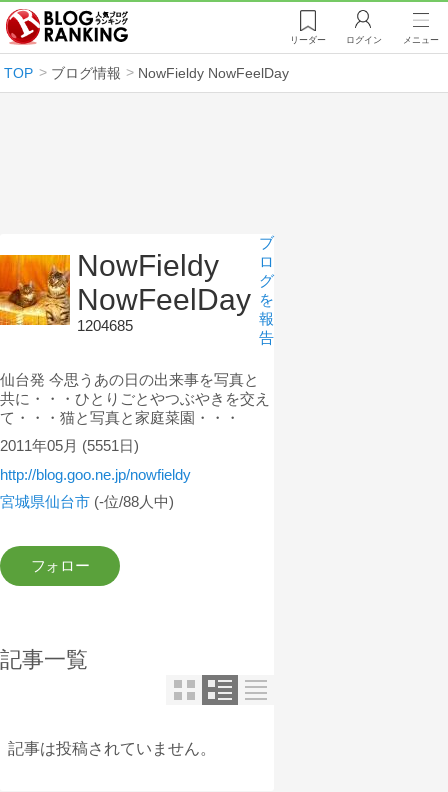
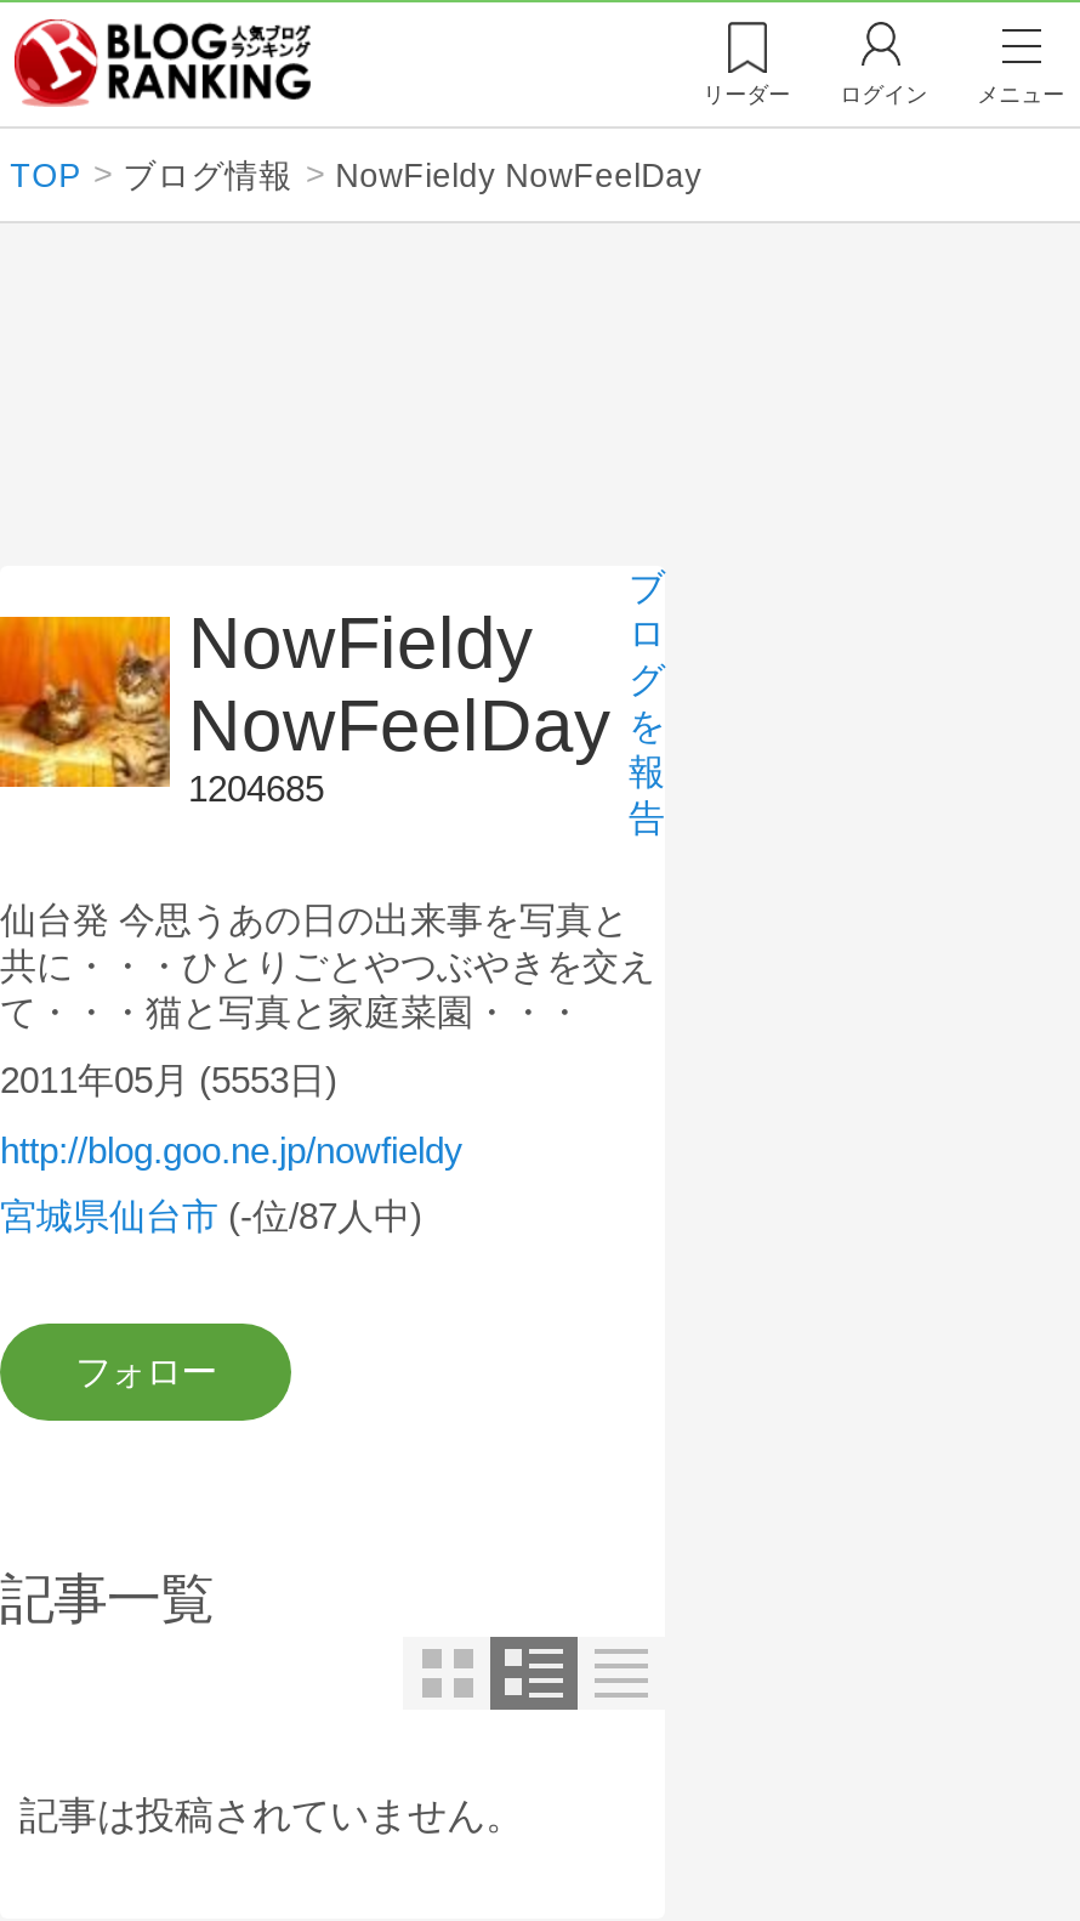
- 2011年05月 (5551日)
+ 2011年05月 (5553日)

- 宮城県仙台市 (-位/88人中)
+ 宮城県仙台市 (-位/87人中)
